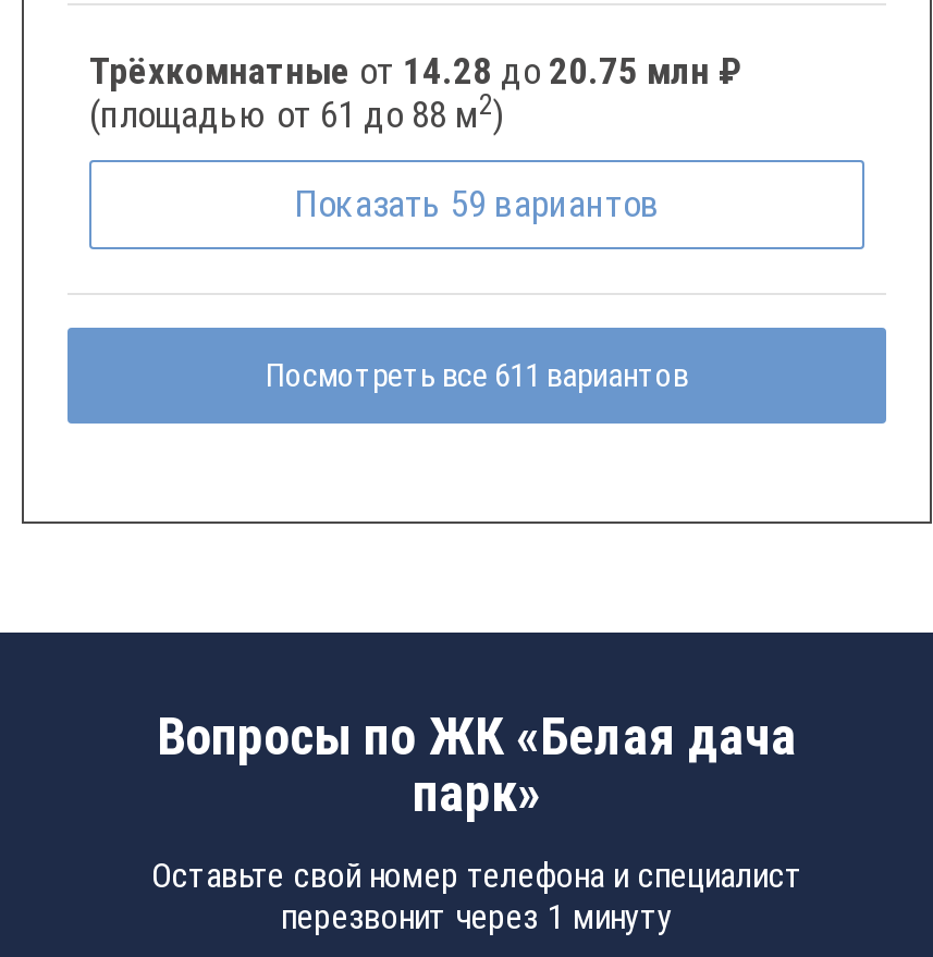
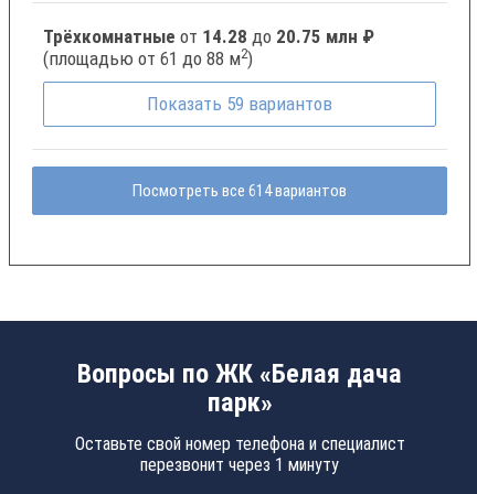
- Посмотреть все 611 вариантов
+ Посмотреть все 614 вариантов
